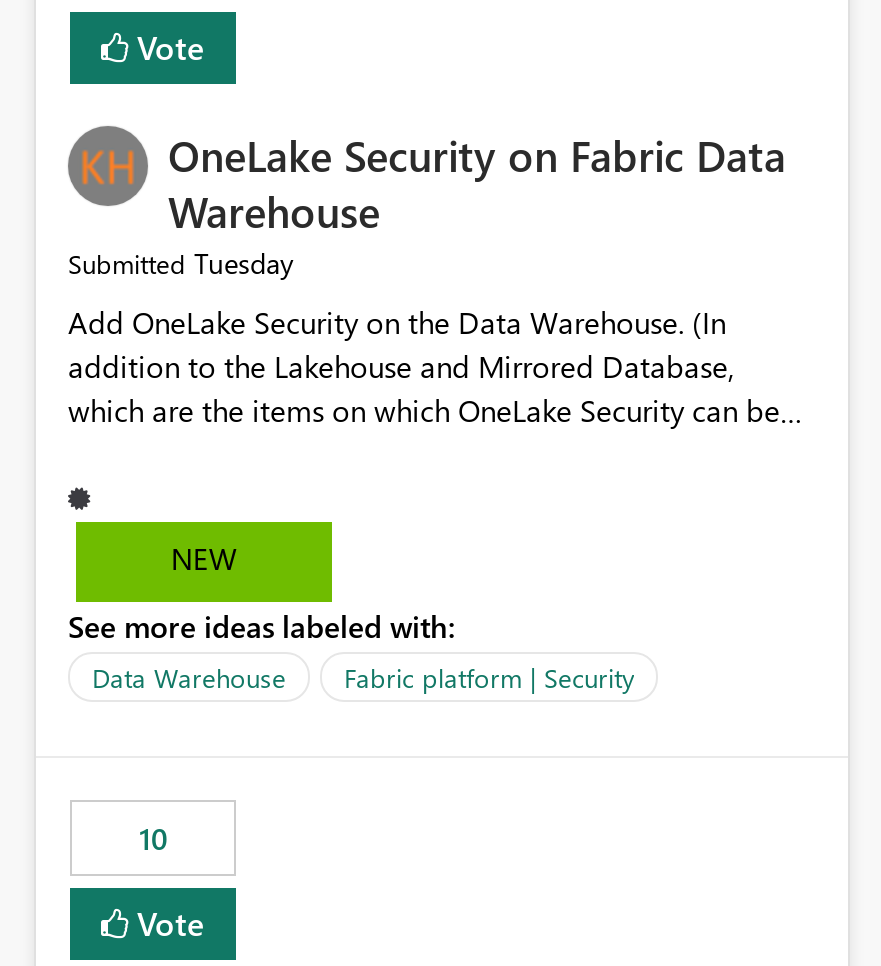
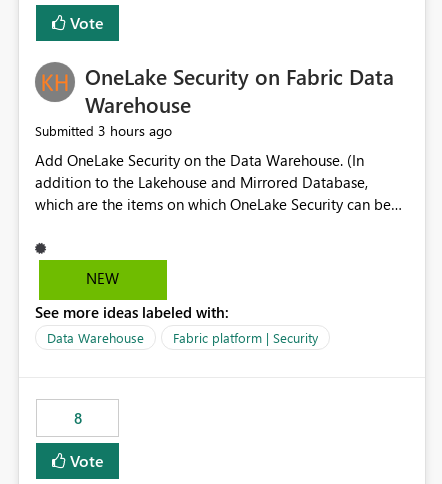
- Submitted Tuesday
+ Submitted 3 hours ago

- 10
+ 8
